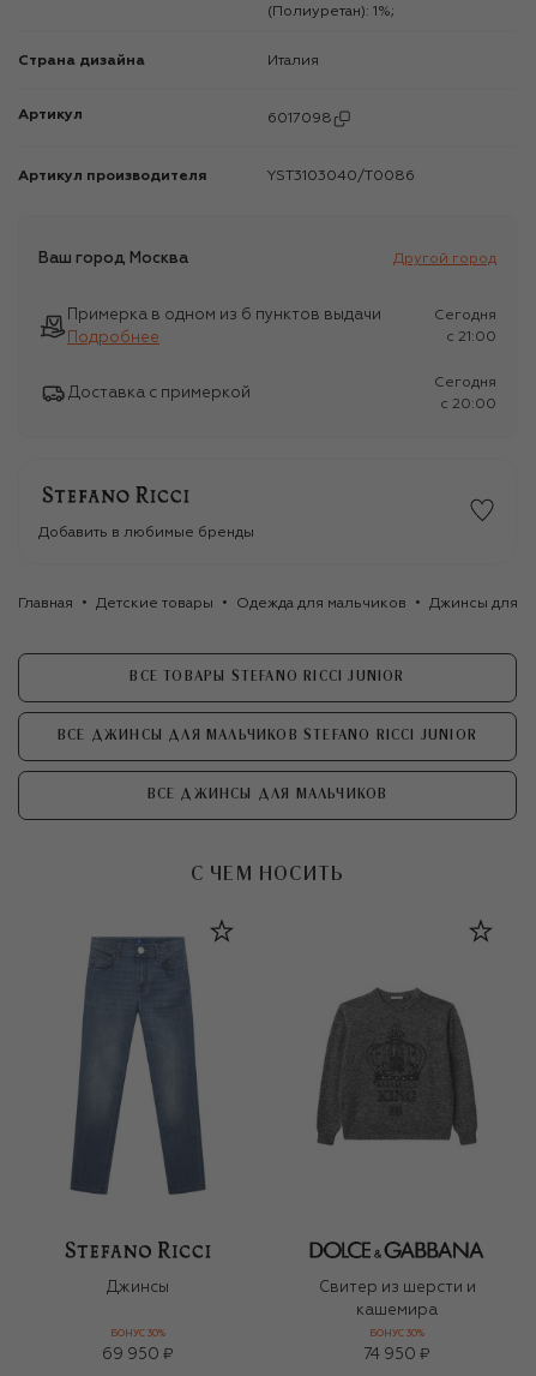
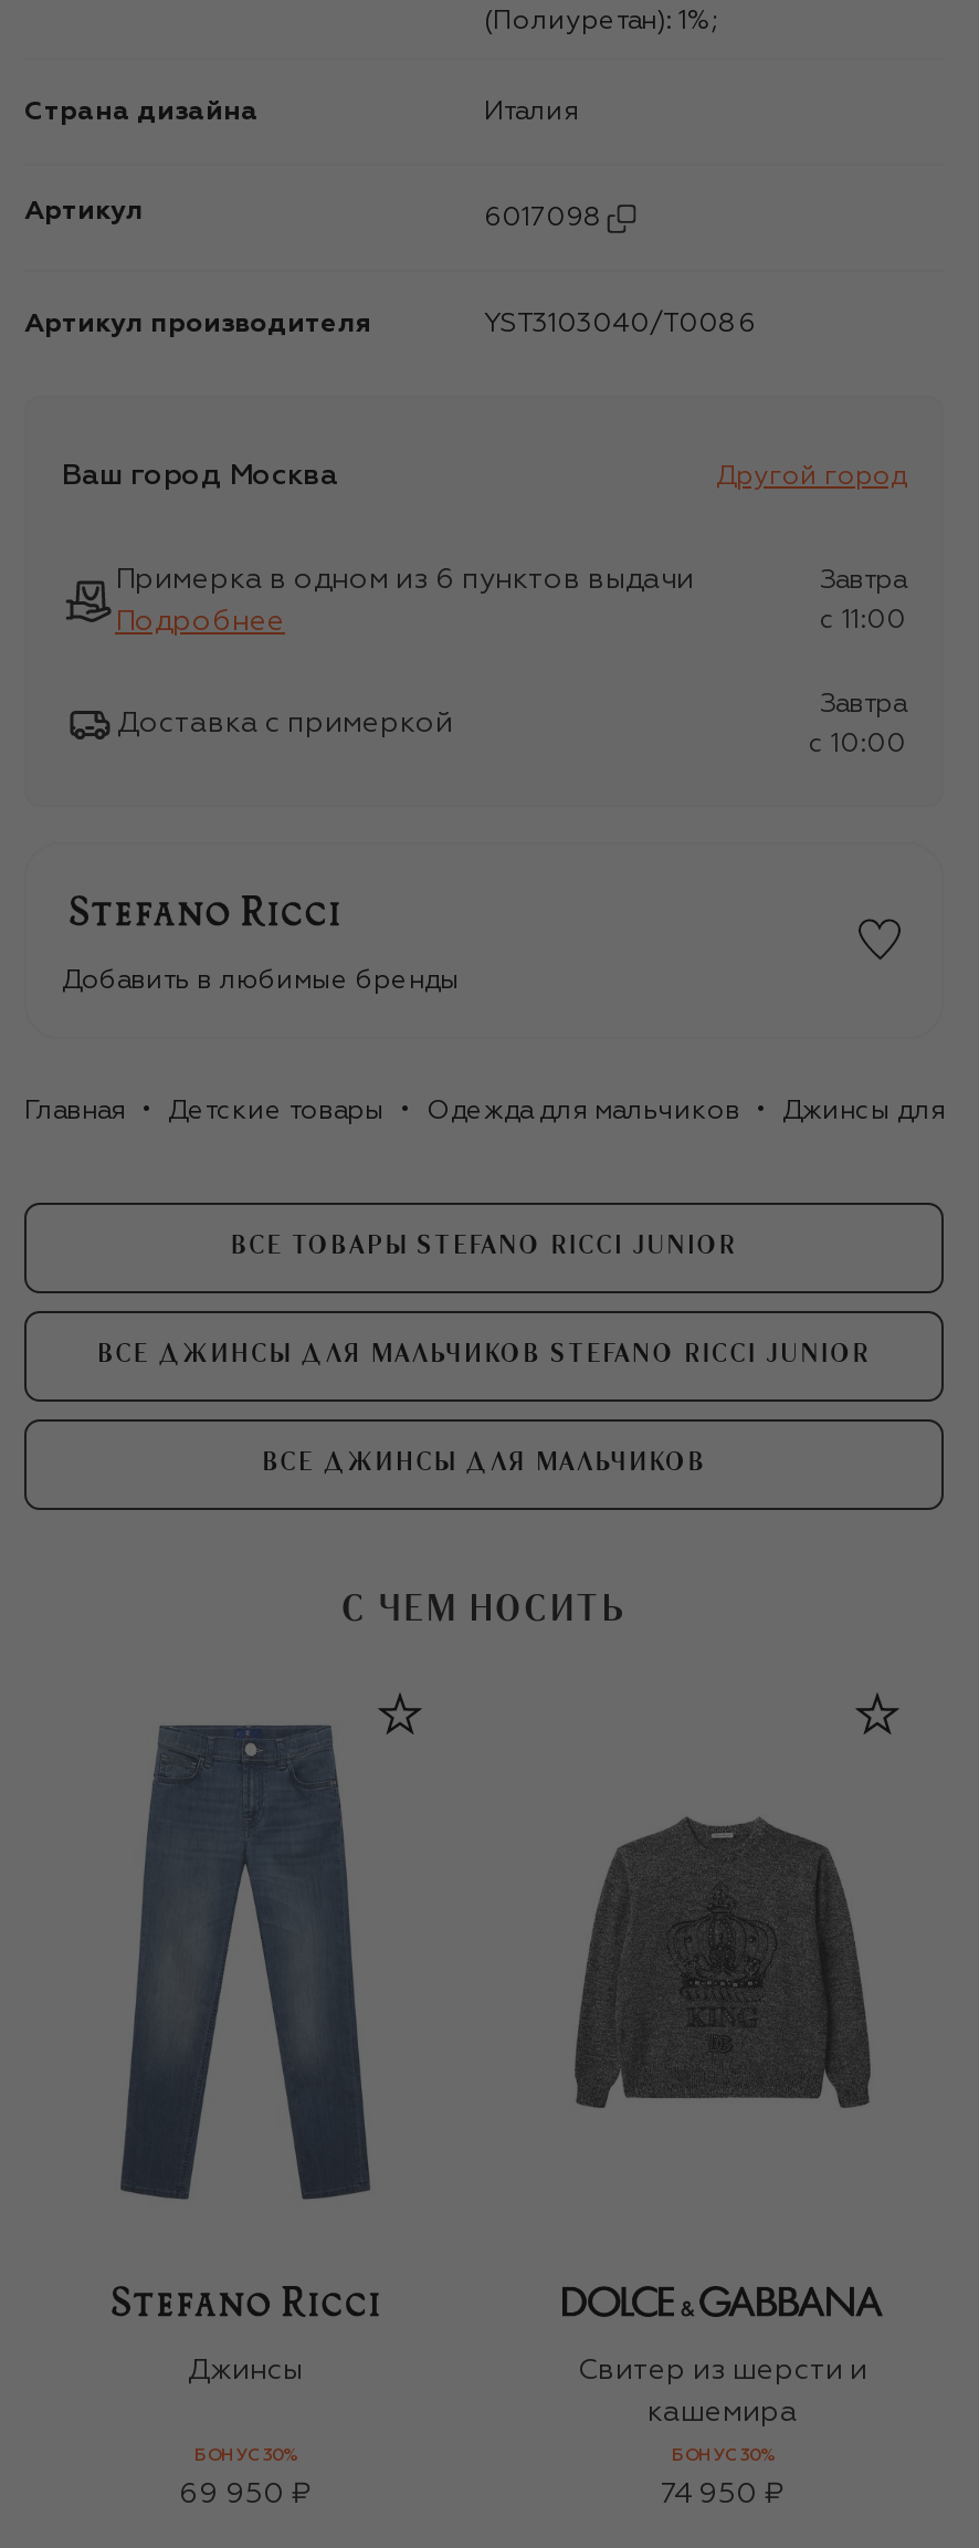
- Сегодня
+ Завтра

- c 21:00
+ c 11:00

- Сегодня
+ Завтра

- c 20:00
+ c 10:00
